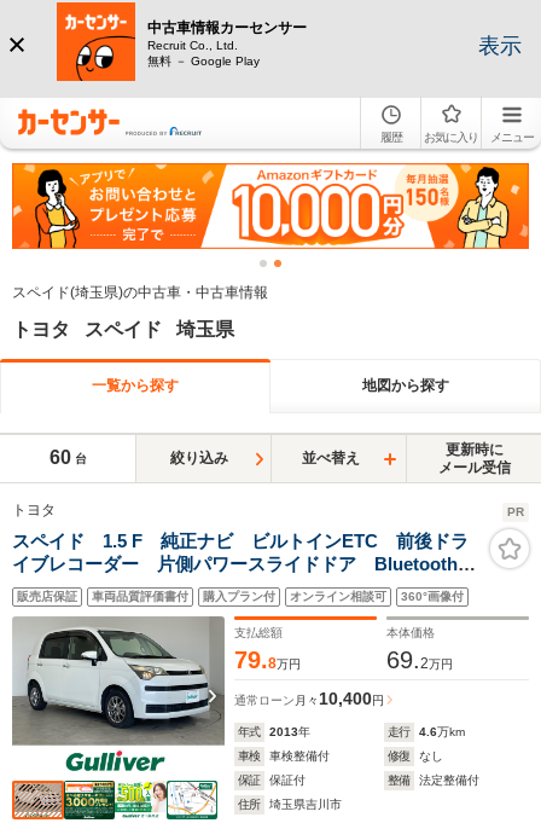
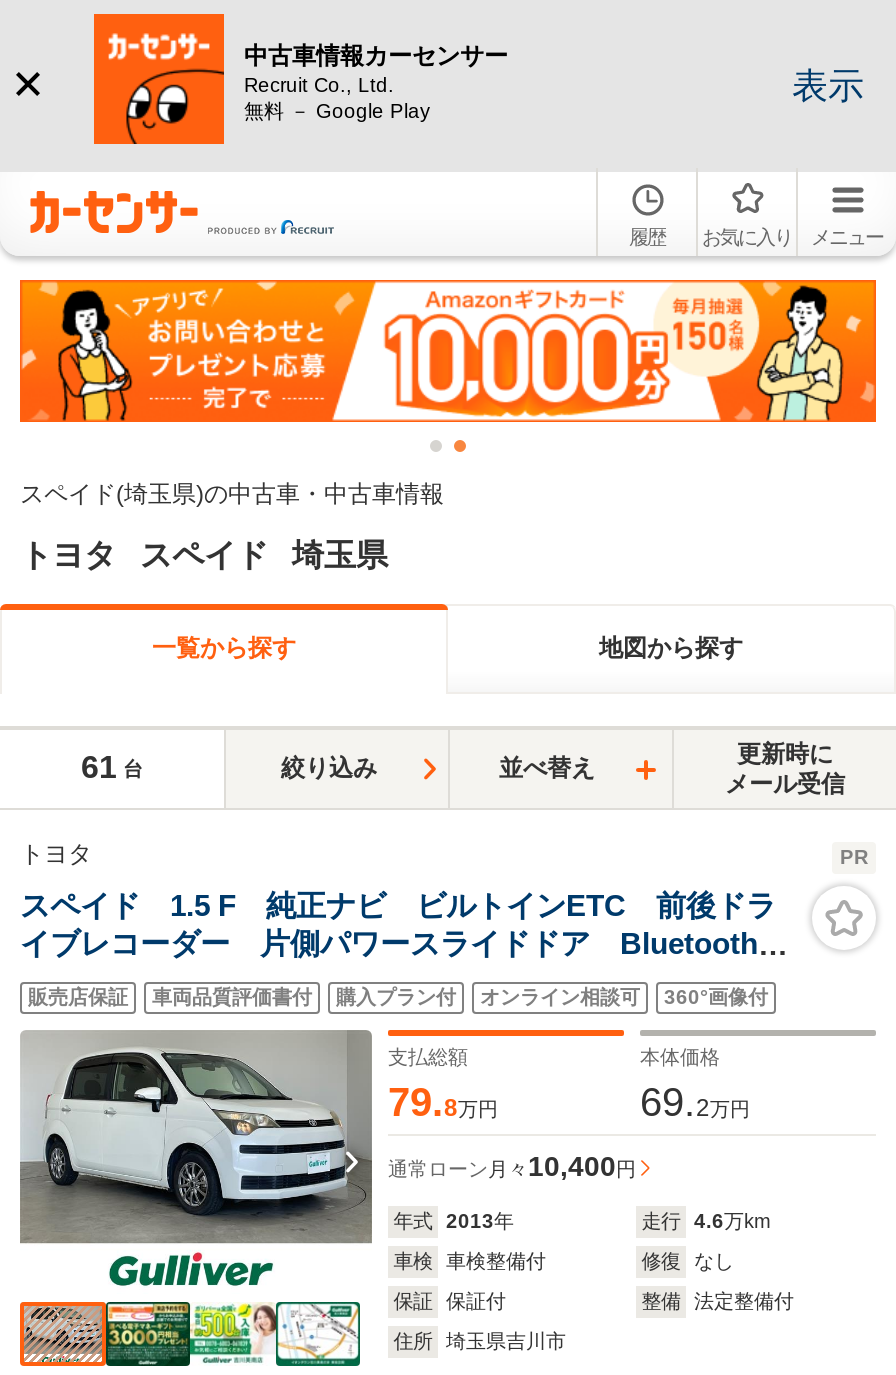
- 60 台
+ 61 台
